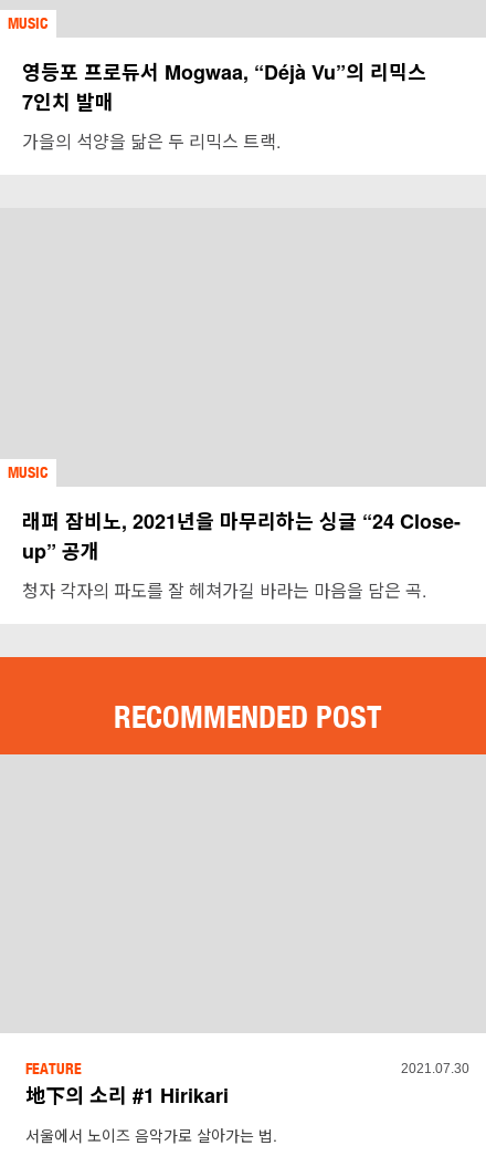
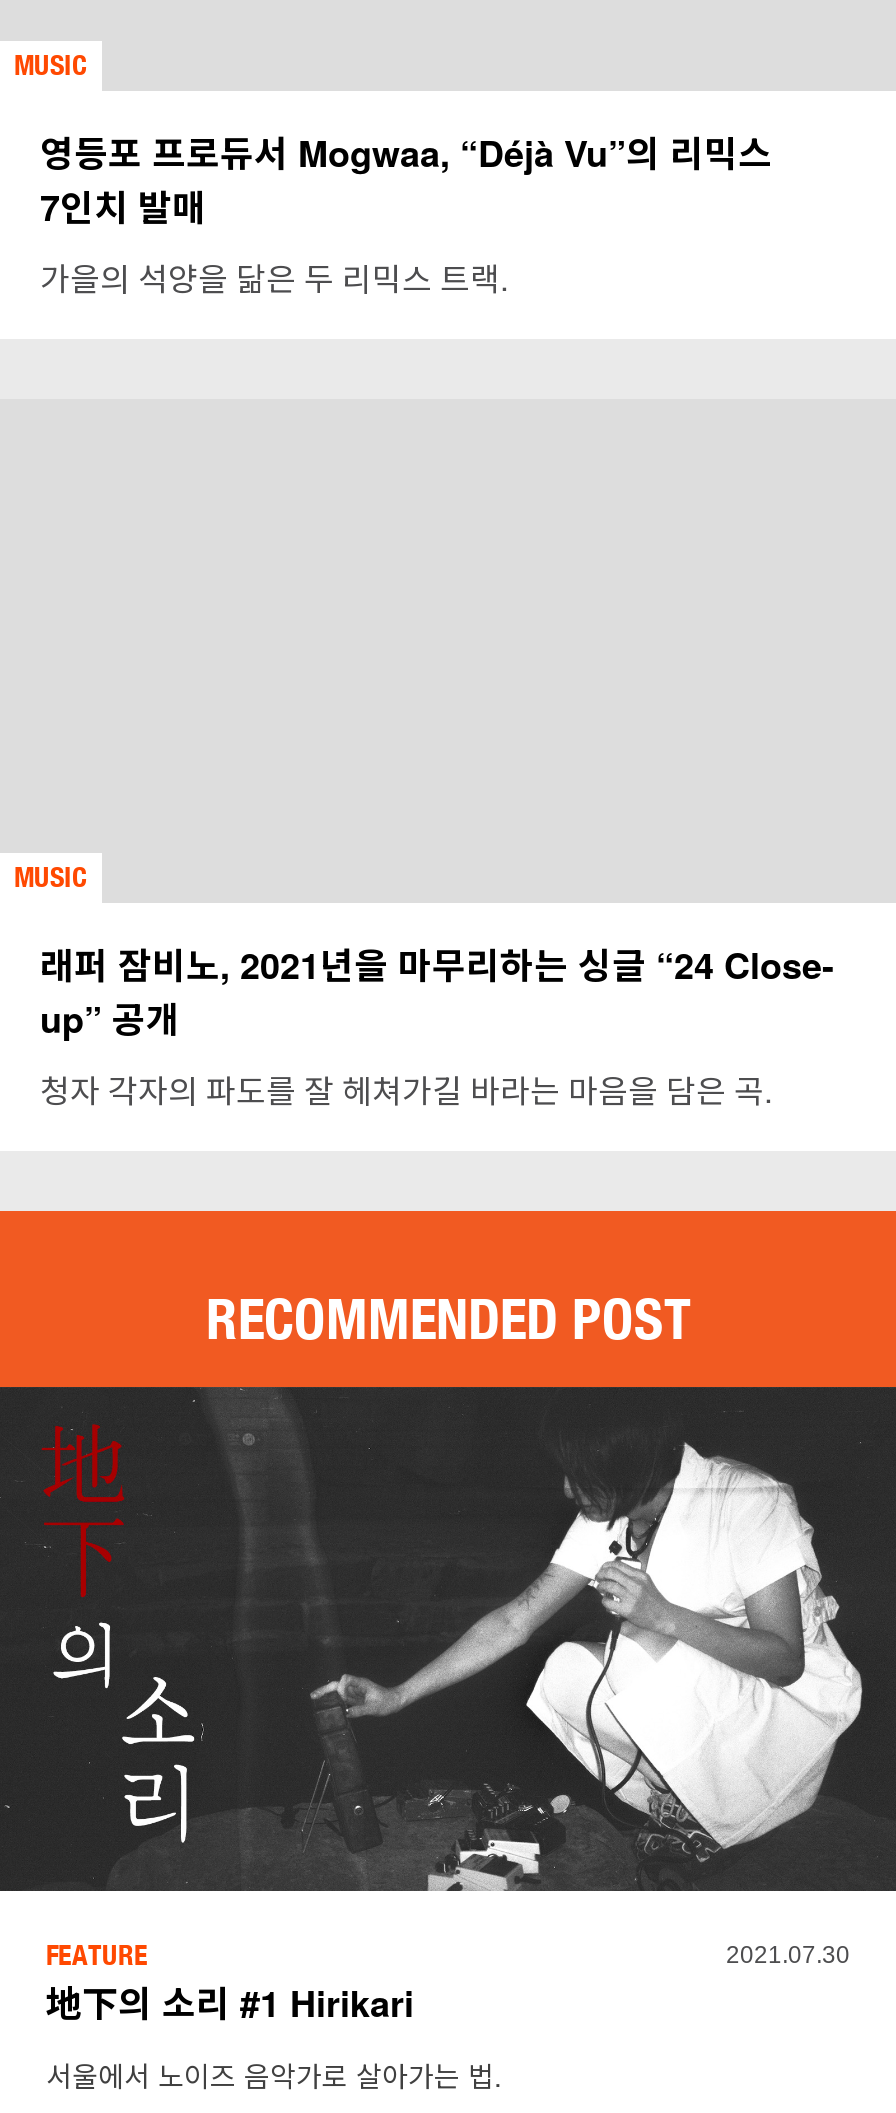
+ [image]
